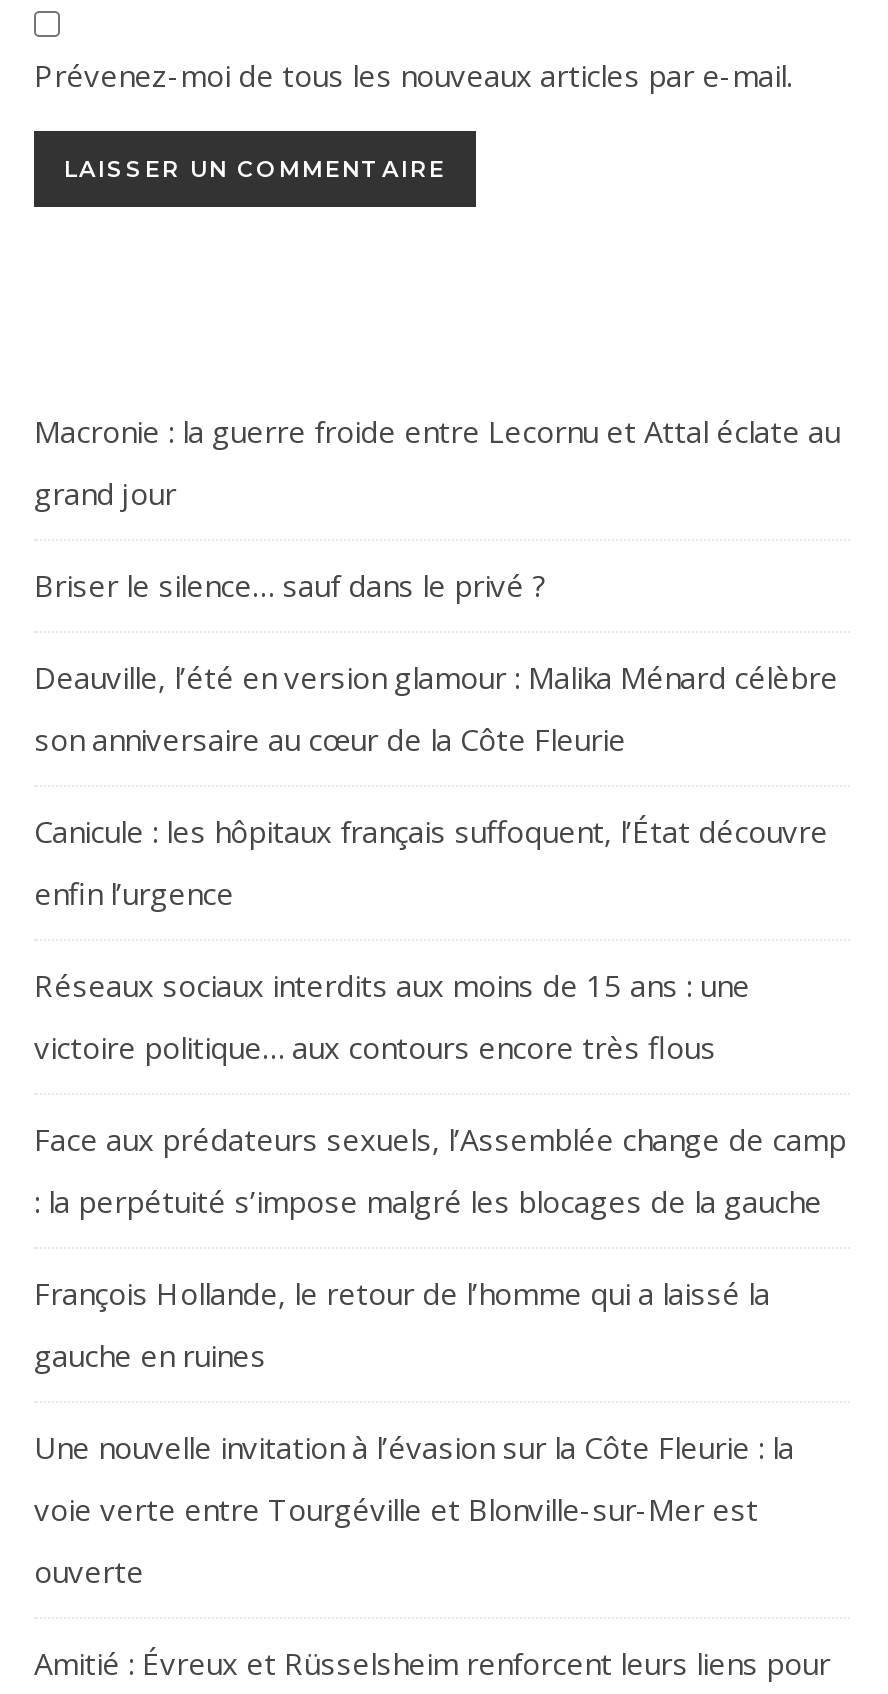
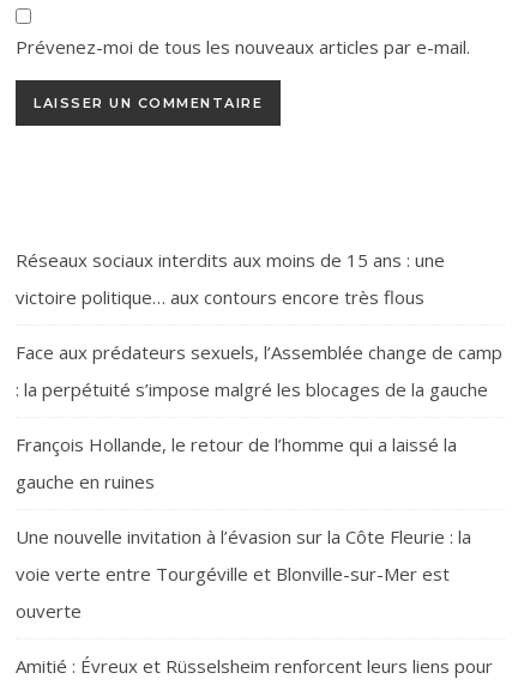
- Macronie : la guerre froide entre Lecornu et Attal éclate au
- grand jour
- Briser le silence… sauf dans le privé ?
- Deauville, l’été en version glamour : Malika Ménard célèbre
- son anniversaire au cœur de la Côte Fleurie
- Canicule : les hôpitaux français suffoquent, l’État découvre
- enfin l’urgence
